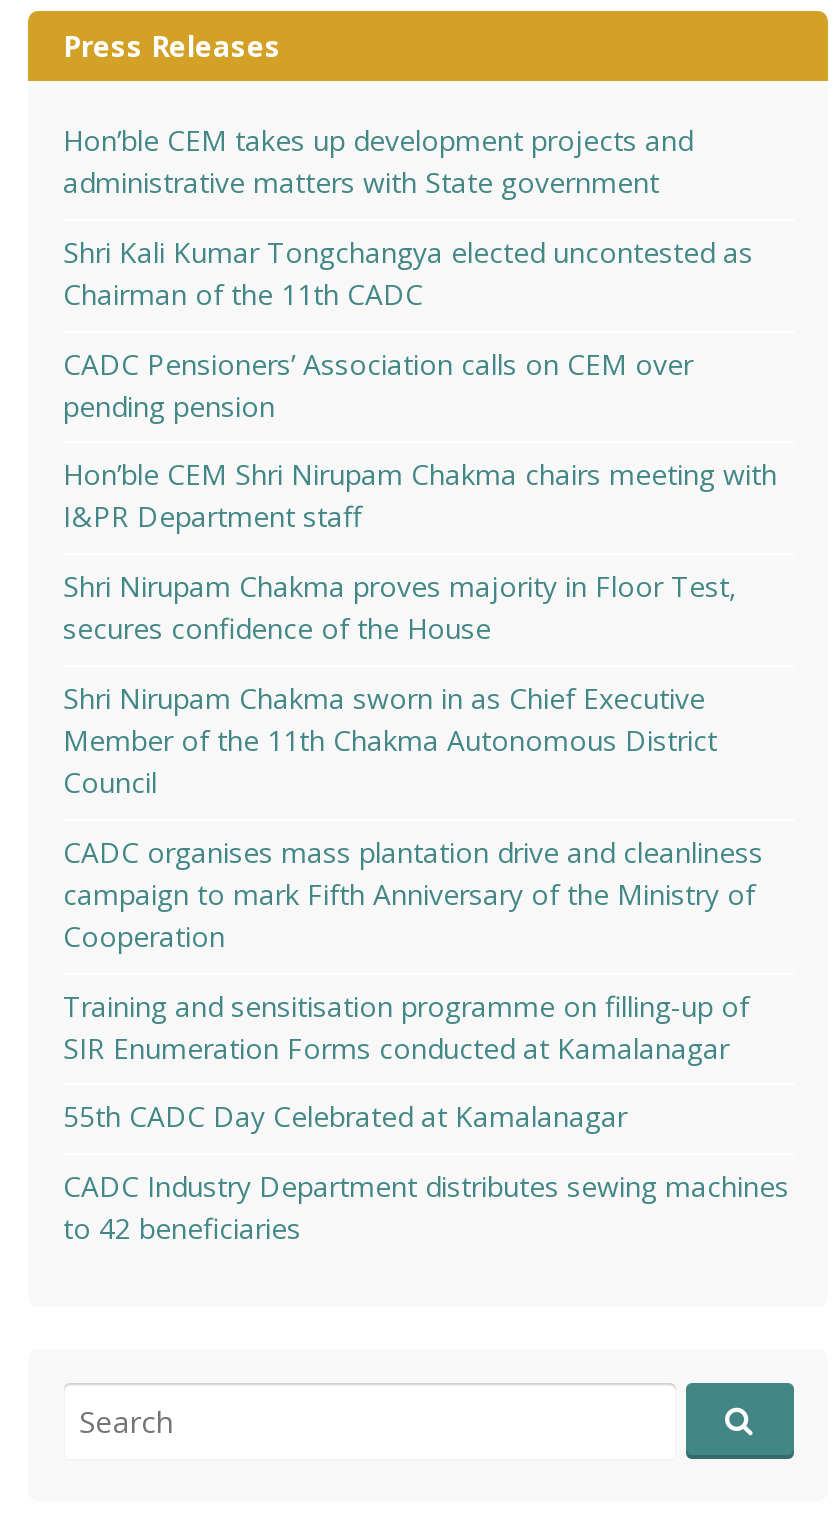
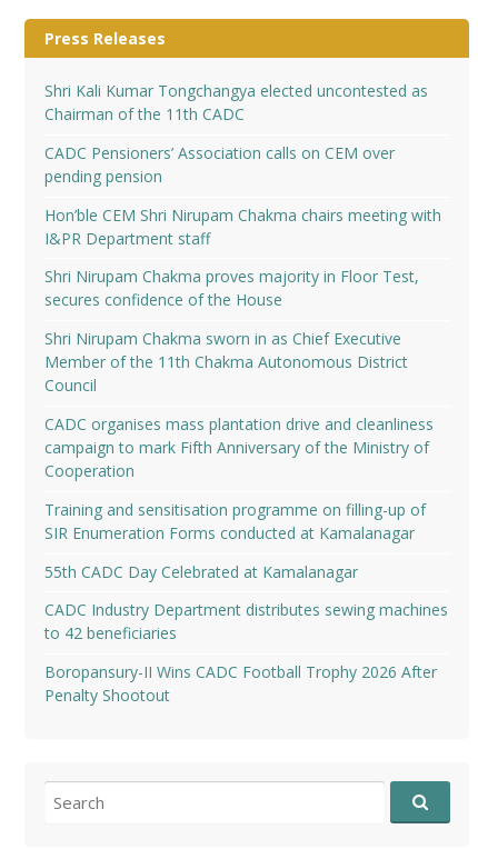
- Hon’ble CEM takes up development projects and
- administrative matters with State government

moved up: Shri Kali Kumar Tongchangya elected uncontested as | Chairman of the 11th CADC | CADC Pensioners’ Association calls on CEM over | ... | CADC Industry Department distributes sewing machines | to 42 beneficiaries

+ Boropansury-II Wins CADC Football Trophy 2026 After
+ Penalty Shootout
